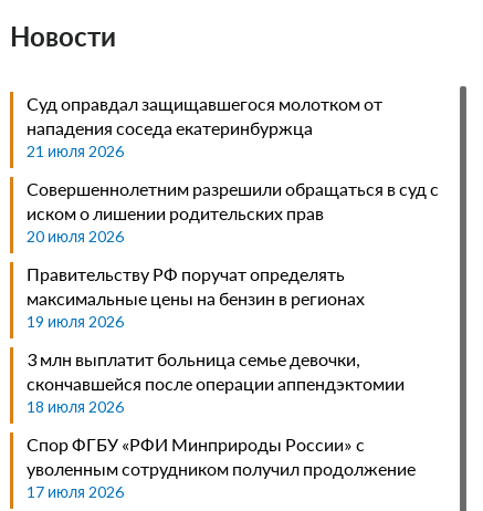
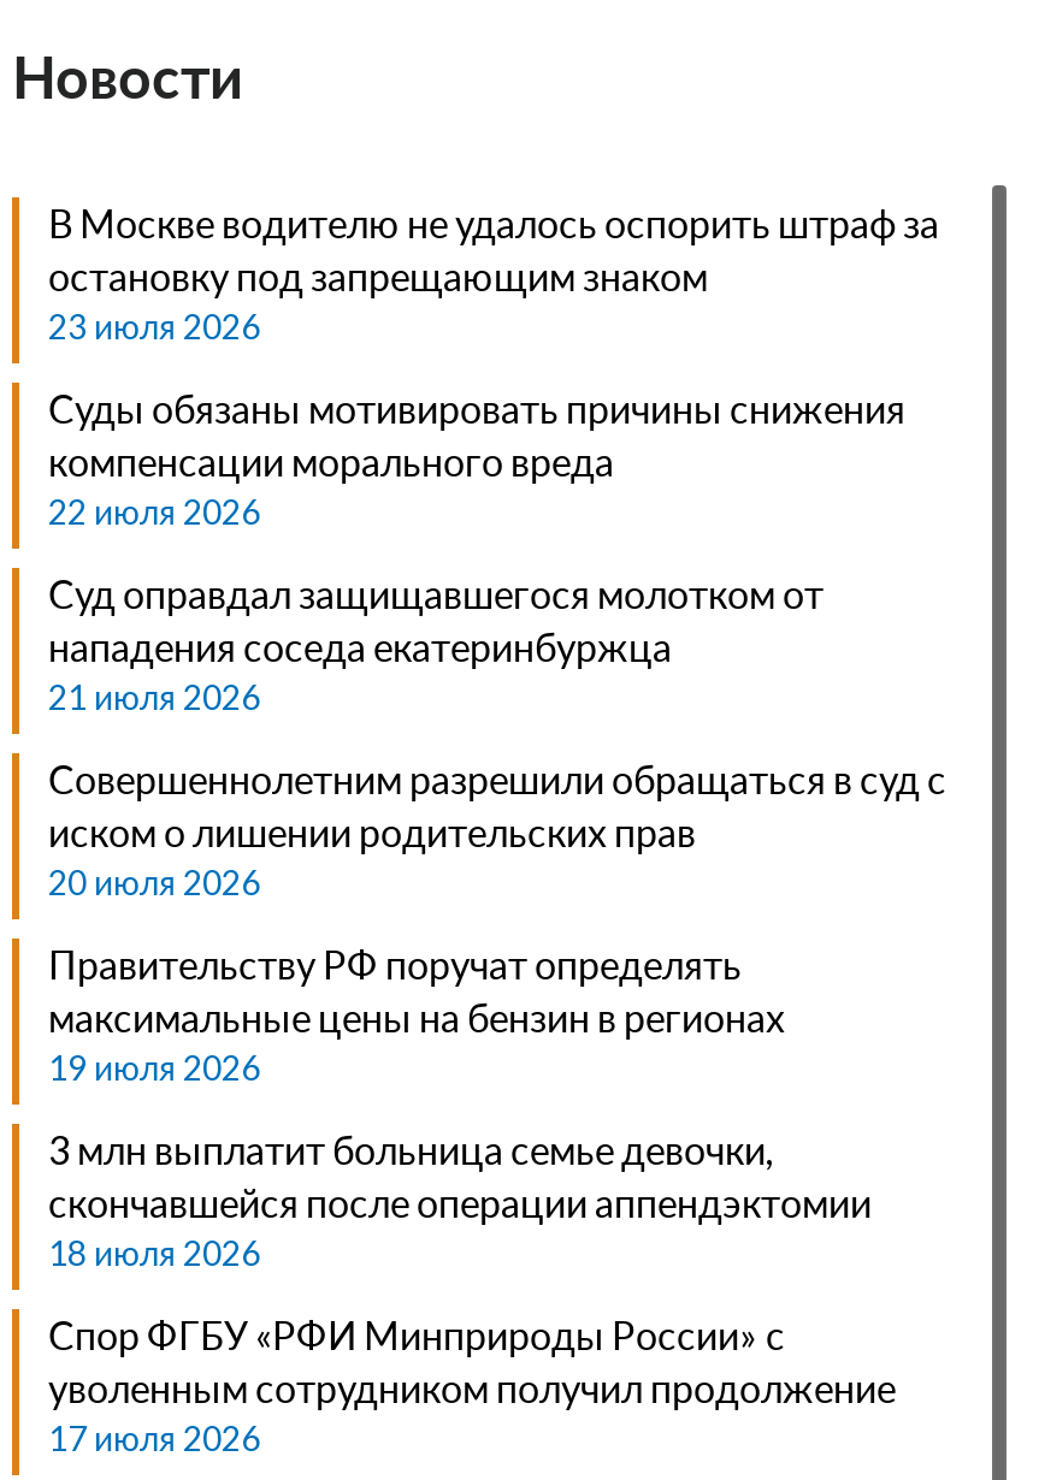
+ В Москве водителю не удалось оспорить штраф за
+ остановку под запрещающим знаком
+ 23 июля 2026
+ Суды обязаны мотивировать причины снижения
+ компенсации морального вреда
+ 22 июля 2026
